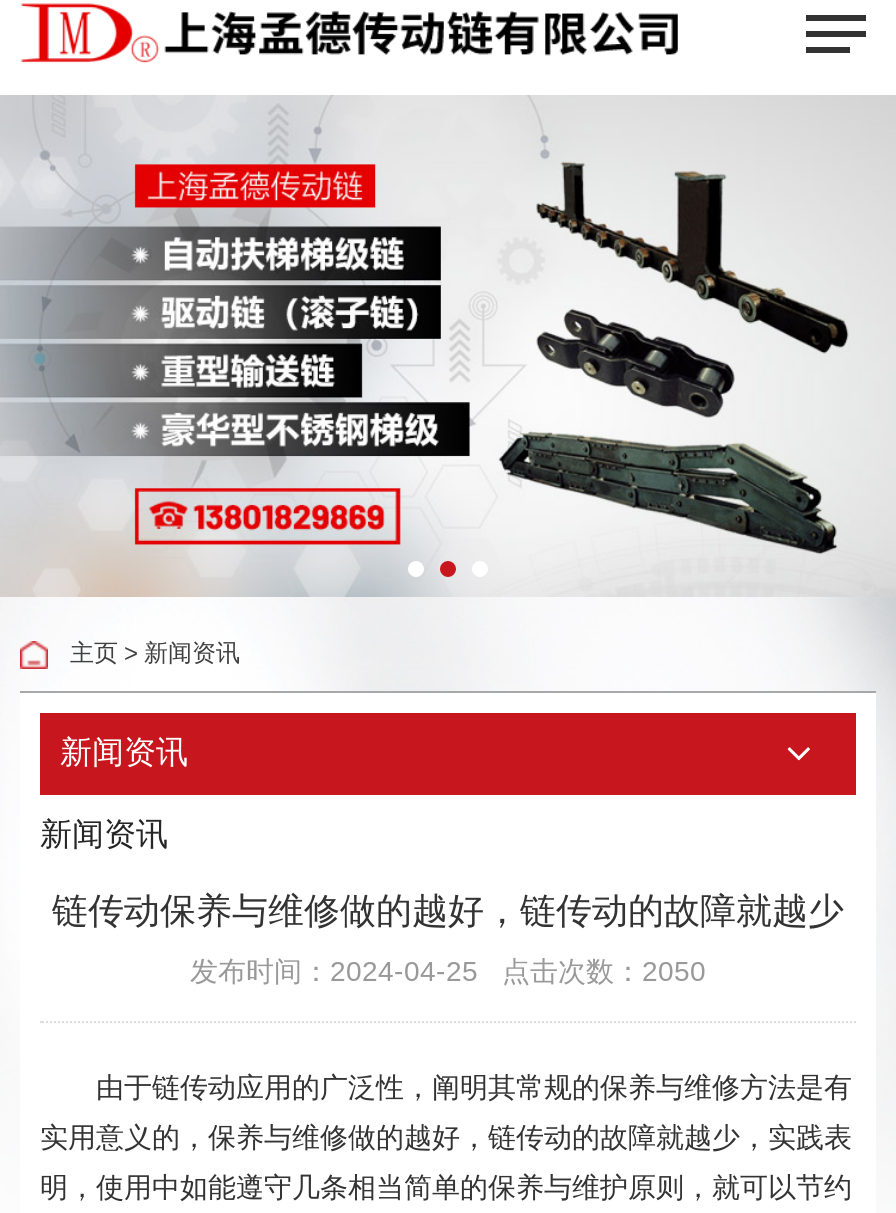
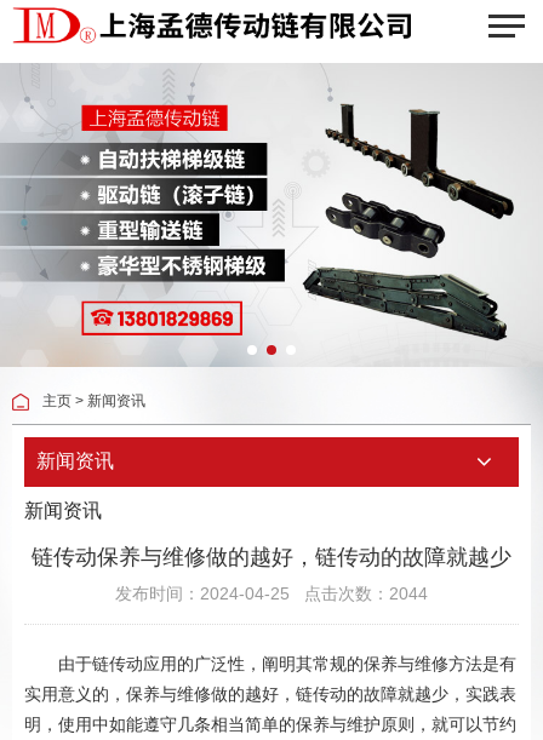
- 发布时间：2024-04-25 点击次数：2050
+ 发布时间：2024-04-25 点击次数：2044
